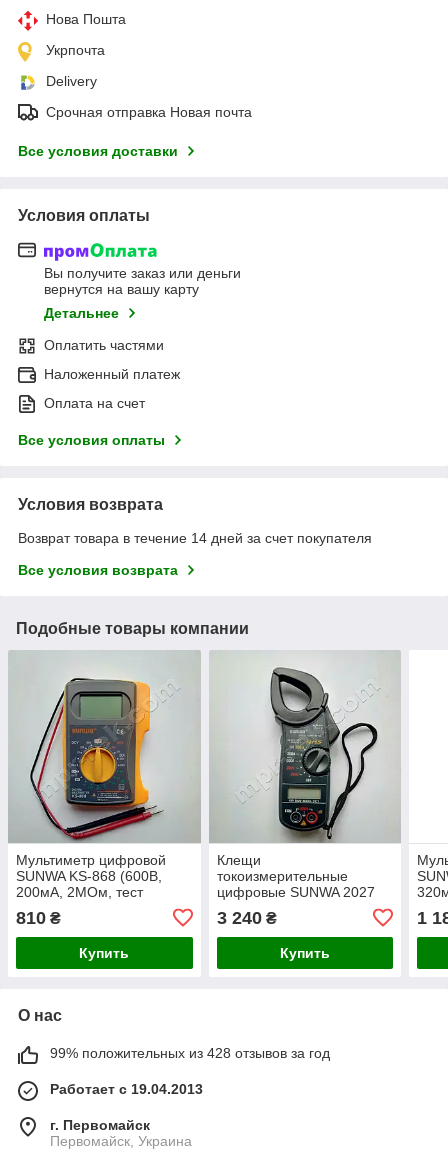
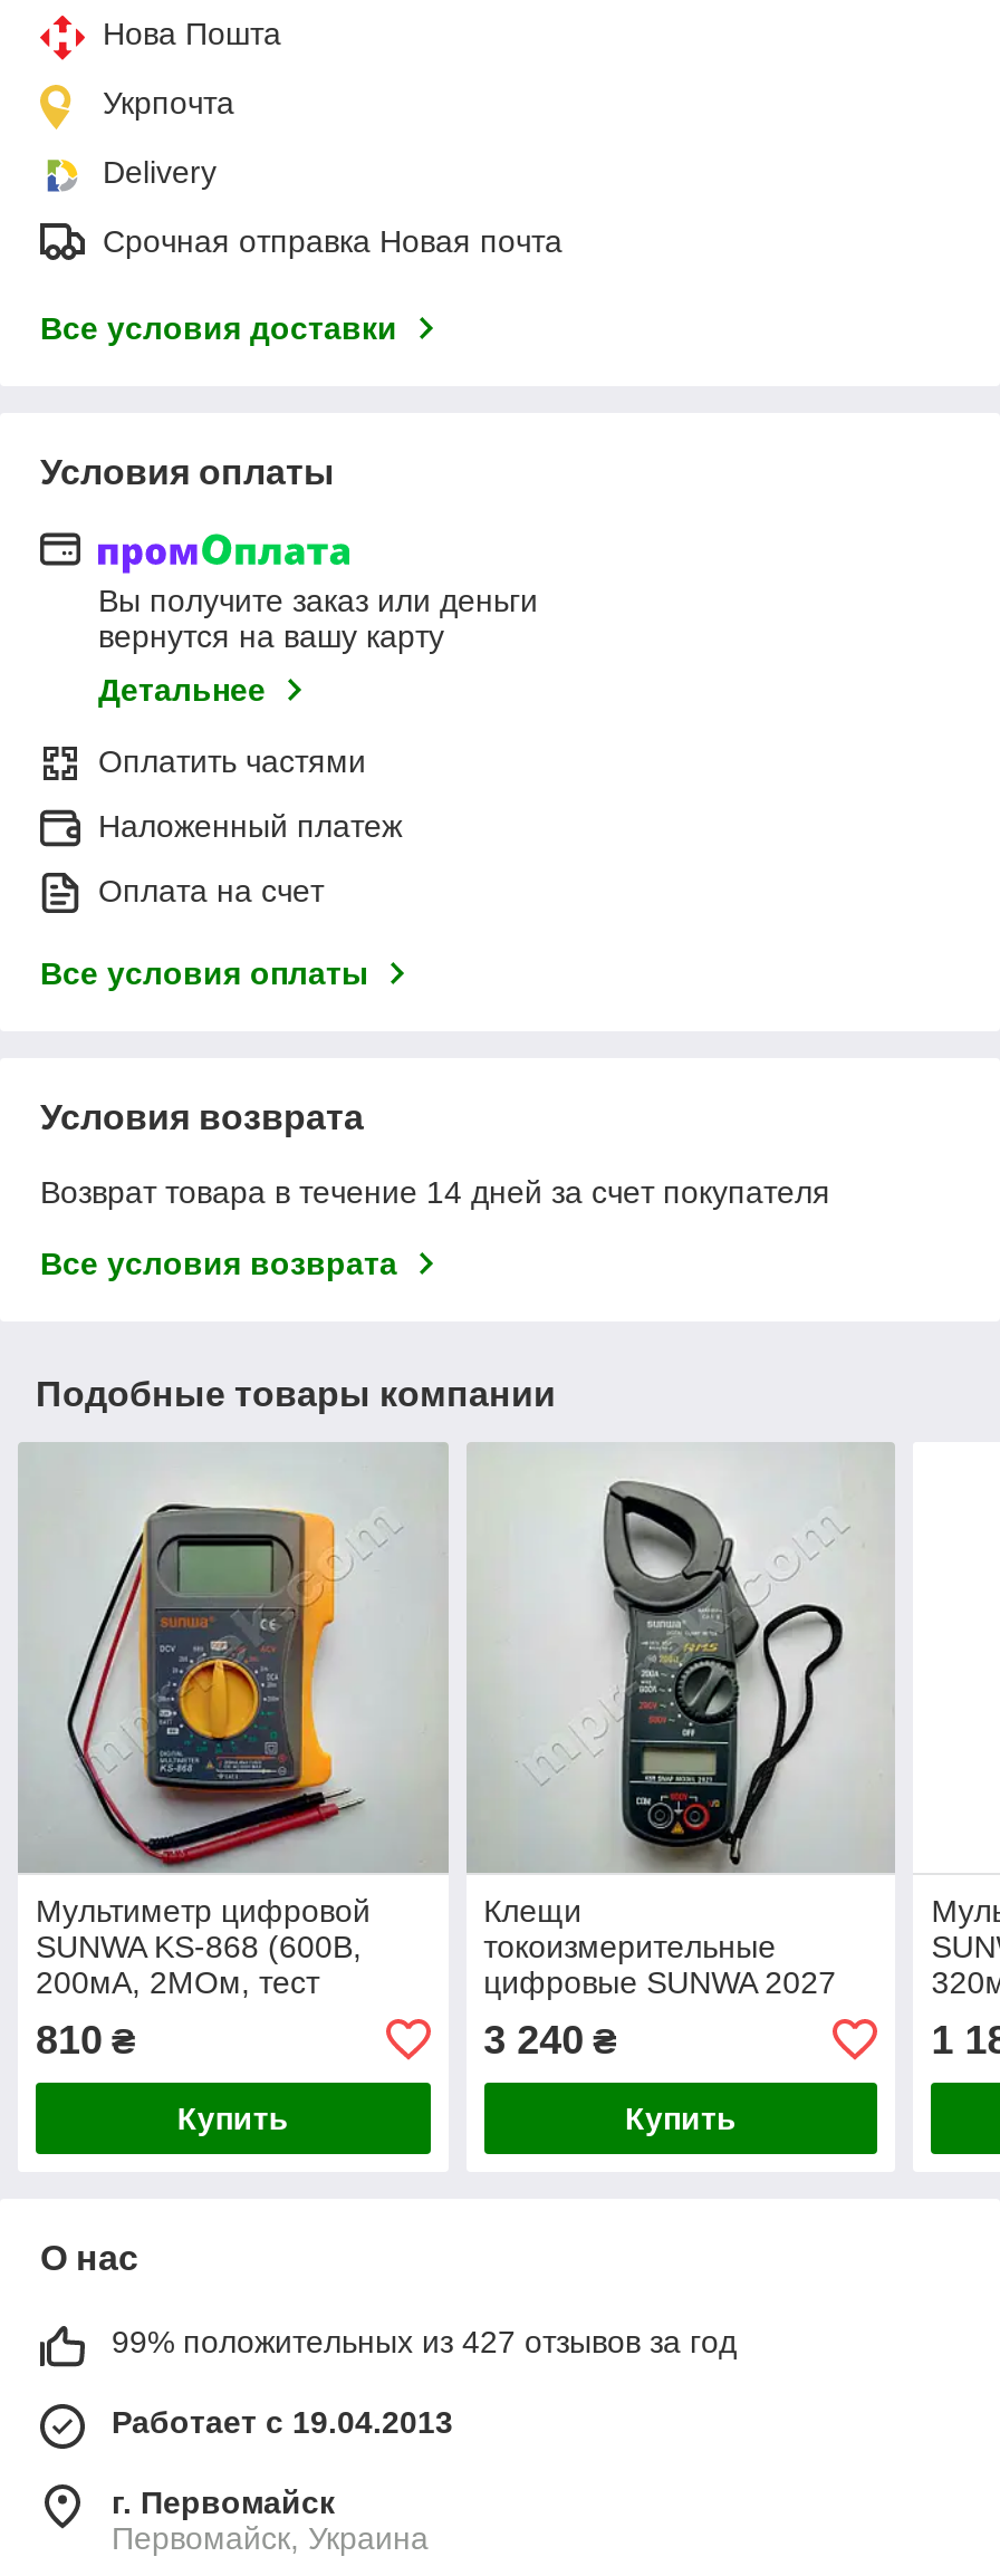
- 99% положительных из 428 отзывов за год
+ 99% положительных из 427 отзывов за год
